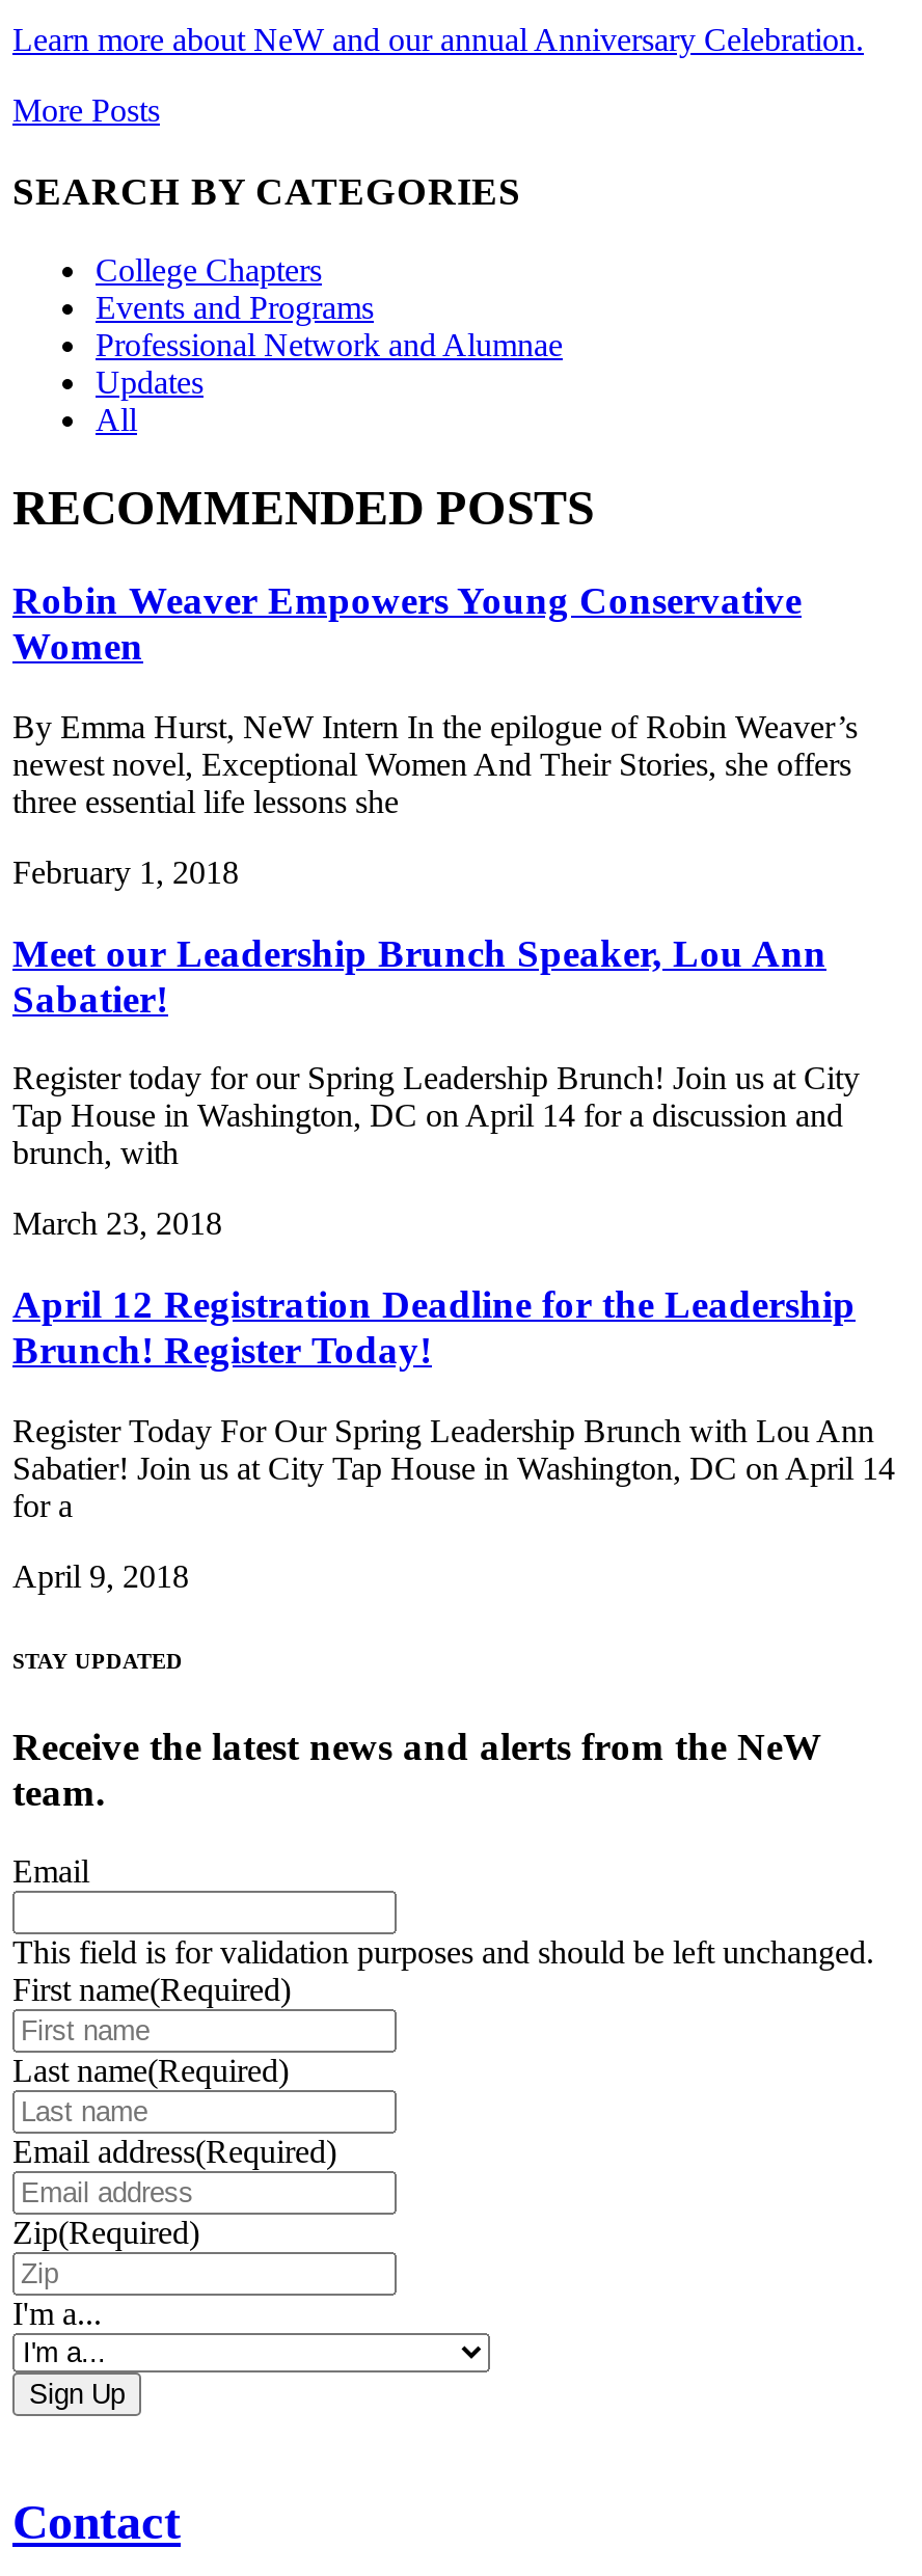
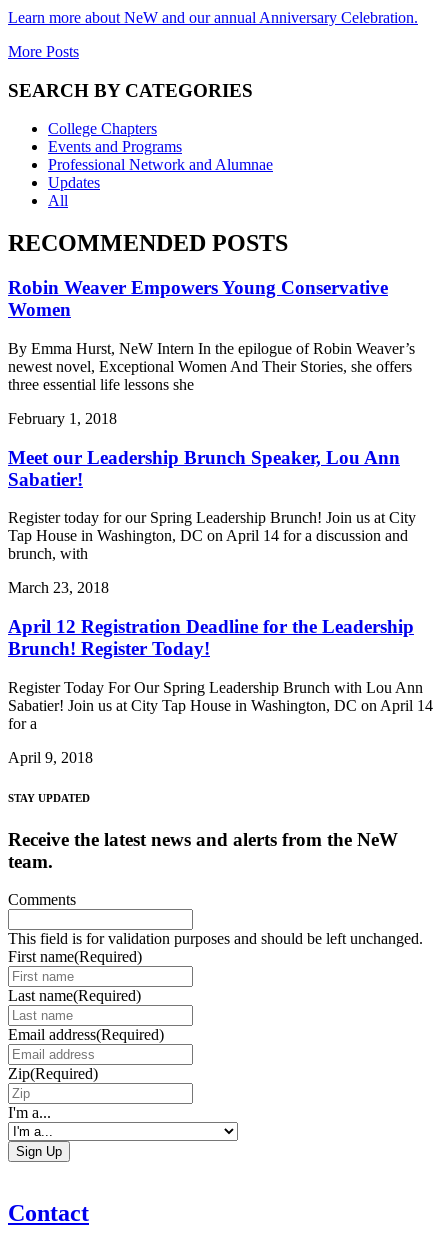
- Email
+ Comments
